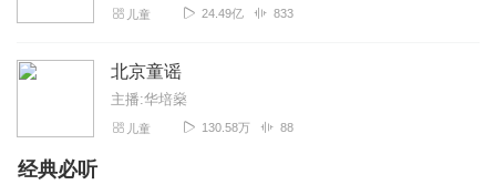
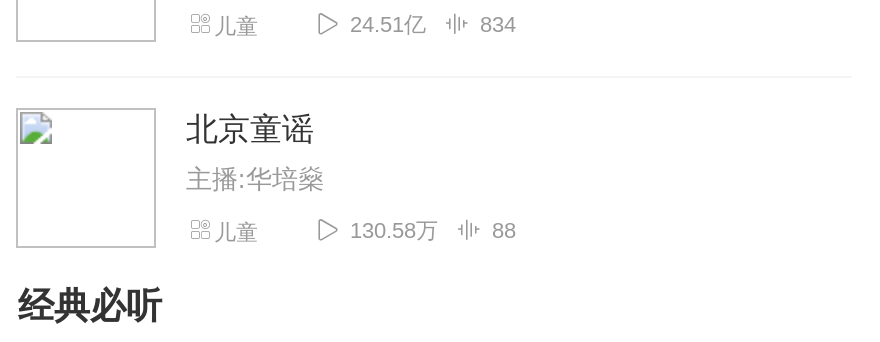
- 24.49亿
+ 24.51亿

- 833
+ 834
